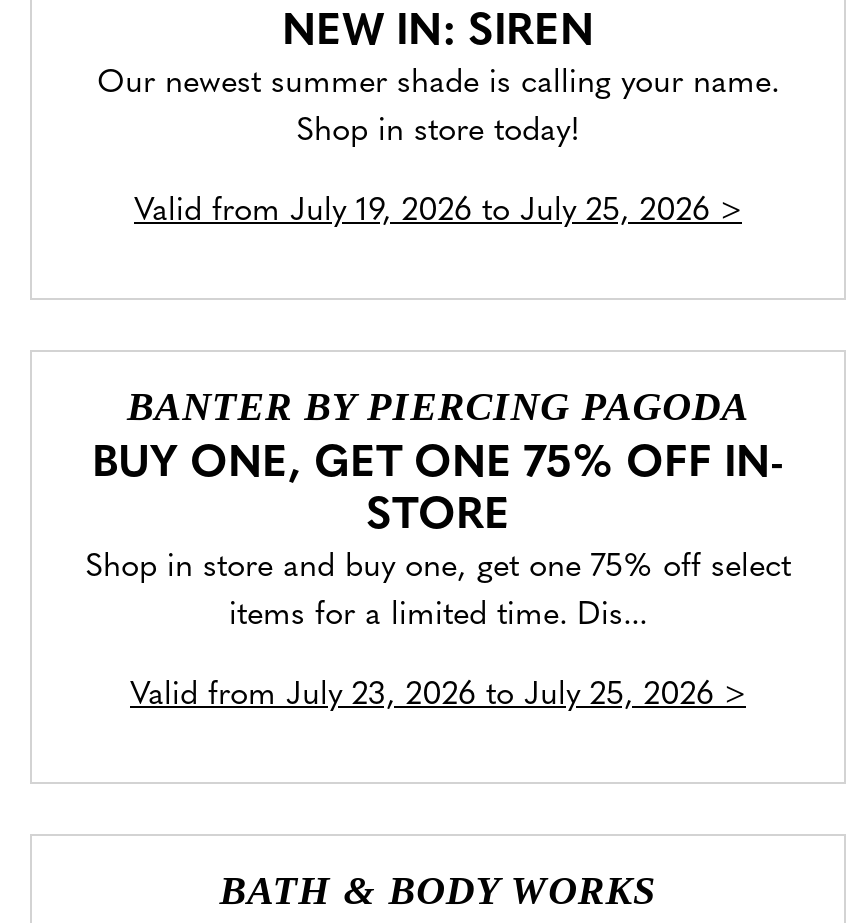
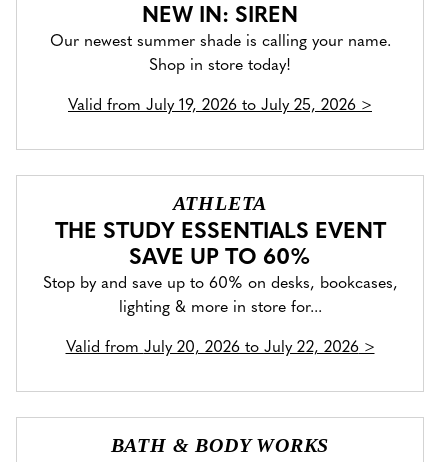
- BANTER BY PIERCING PAGODA
- BUY ONE, GET ONE 75% OFF IN-
- STORE
- Shop in store and buy one, get one 75% off select
+ ATHLETA
+ THE STUDY ESSENTIALS EVENT
+ SAVE UP TO 60%
+ Stop by and save up to 60% on desks, bookcases,

- items for a limited time. Dis...
+ lighting & more in store for...

- Valid from July 23, 2026 to July 25, 2026 >
+ Valid from July 20, 2026 to July 22, 2026 >
